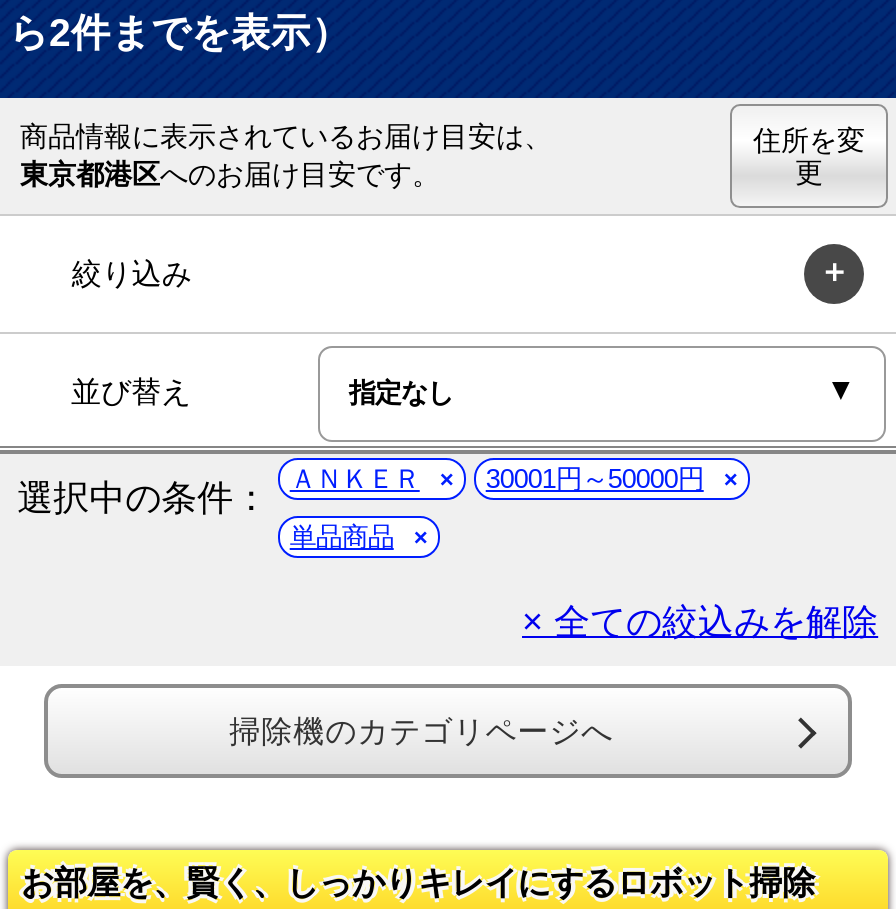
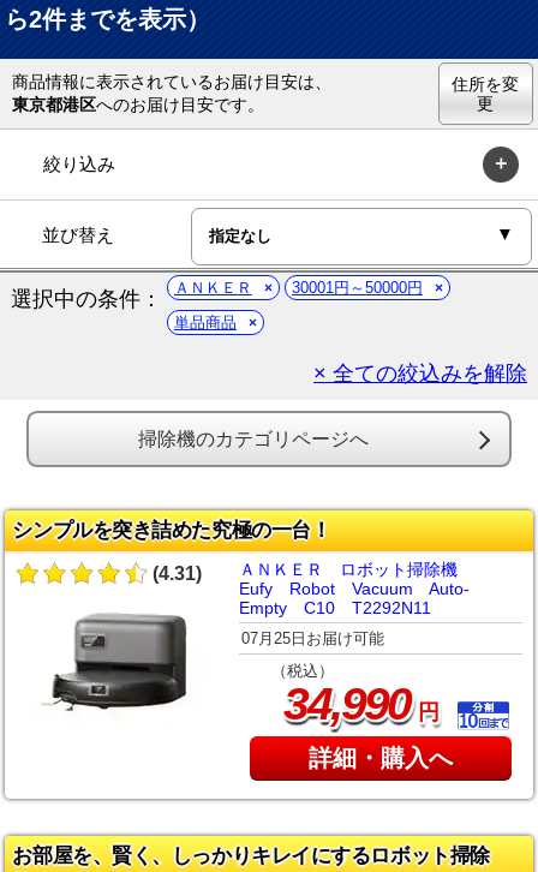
+ [image]
+ シンプルを突き詰めた究極の一台！
+ (4.31)
+ ＡＮＫＥＲ ロボット掃除機
+ Eufy Robot Vacuum Auto-
+ Empty C10 T2292N11
+ 07月25日お届け可能
+ （税込）
+ 34,990
+ 円
+ 詳細・購入へ
